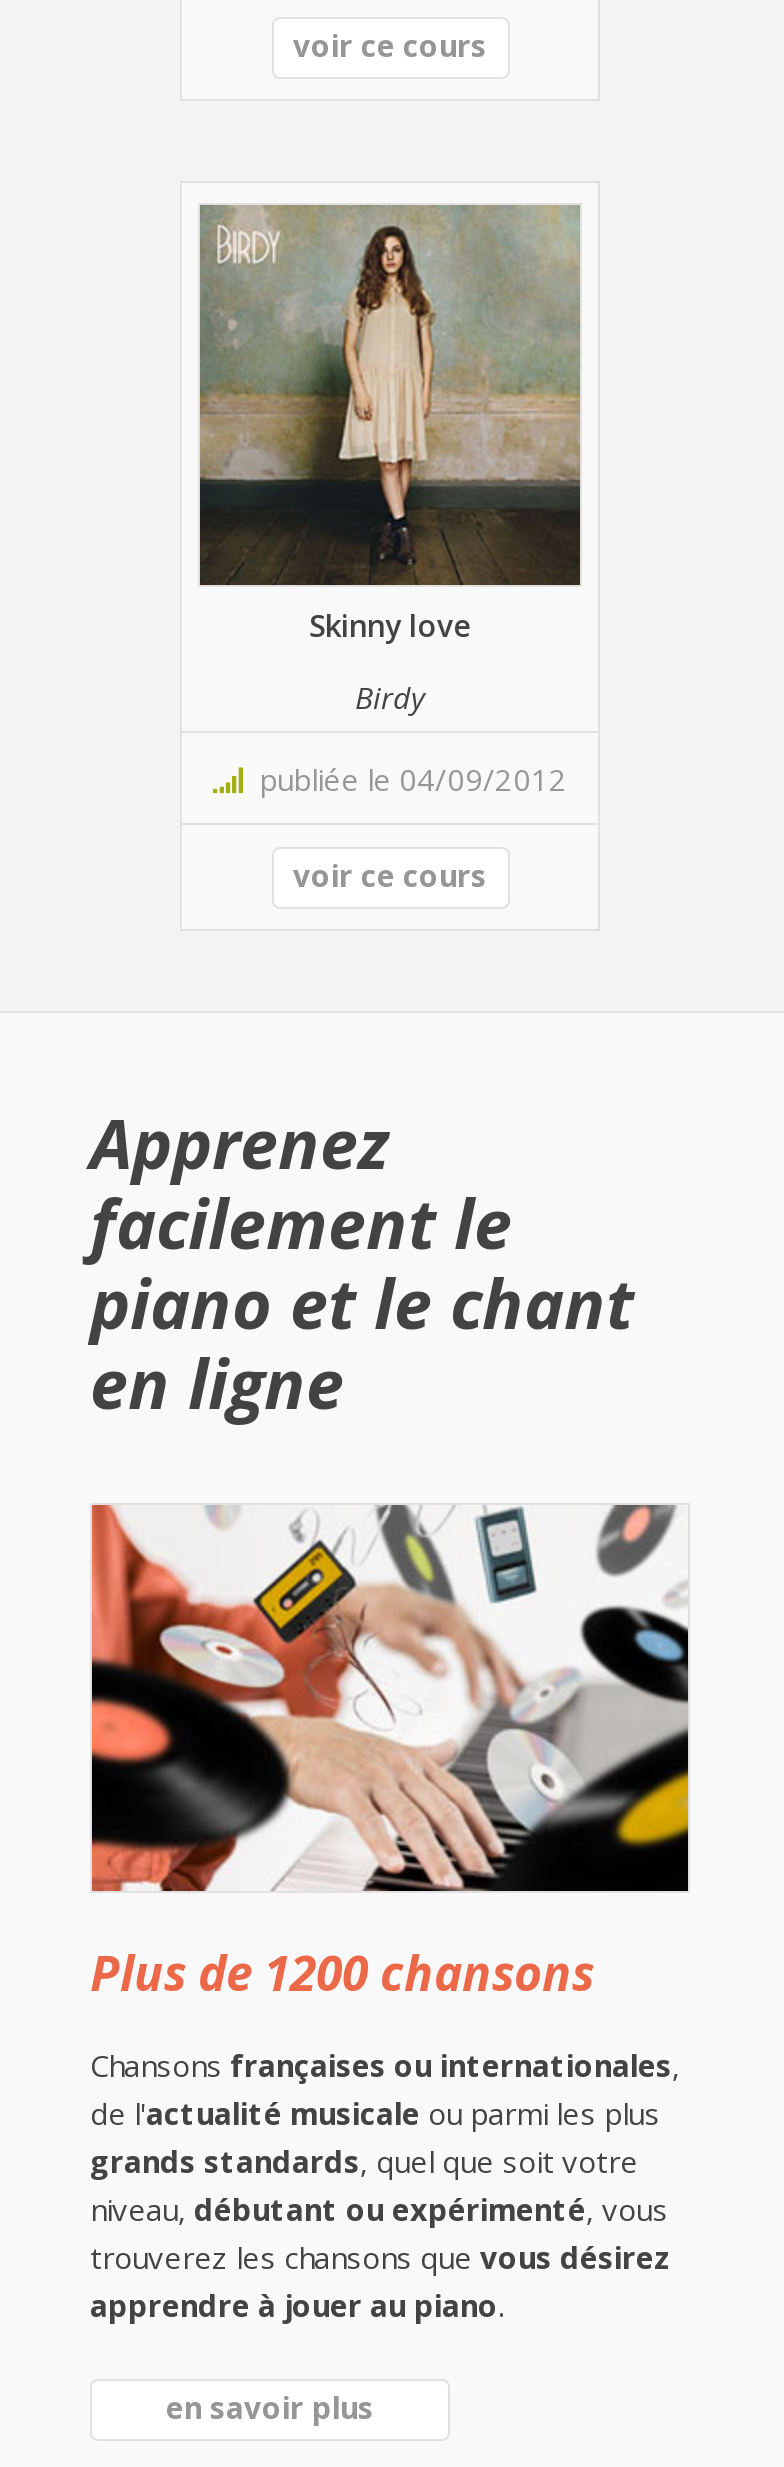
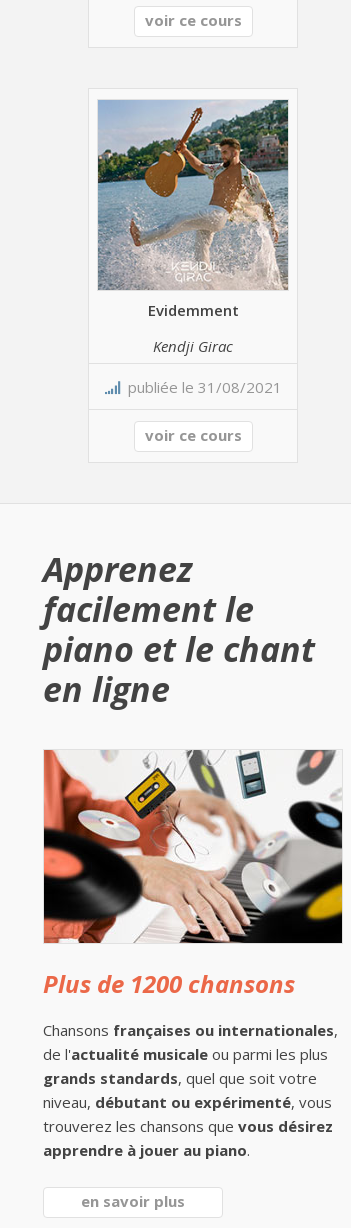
- [image]
- Skinny love
+ [image]
+ Evidemment

- Birdy
+ Kendji Girac

- publiée le 04/09/2012
+ publiée le 31/08/2021
